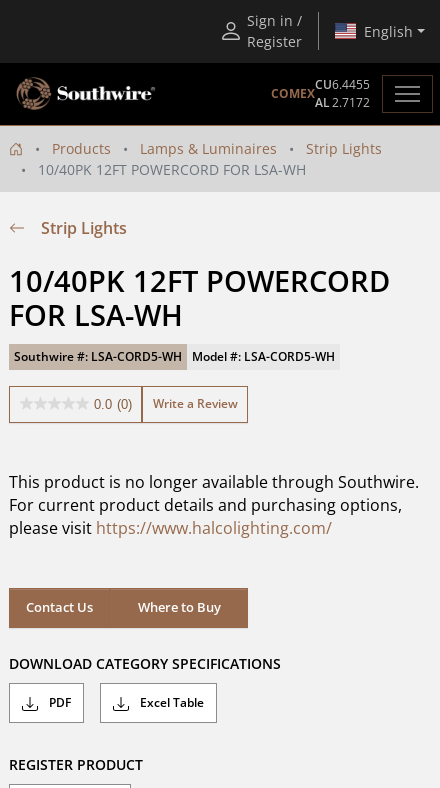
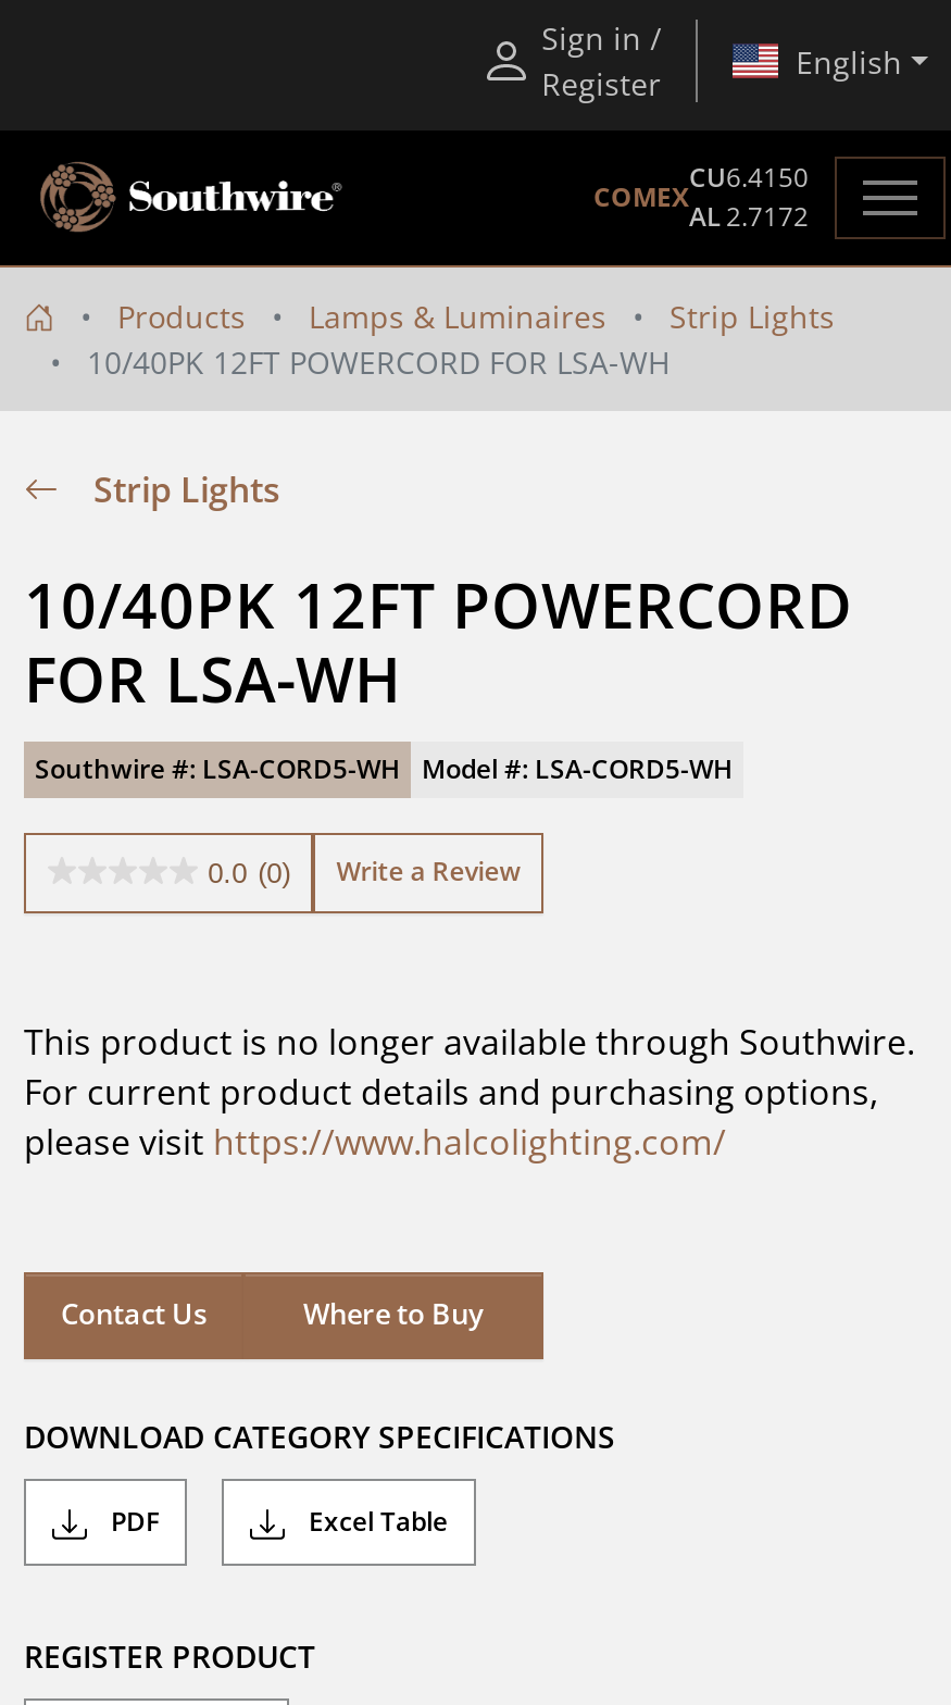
- CU6.4455
+ CU6.4150
